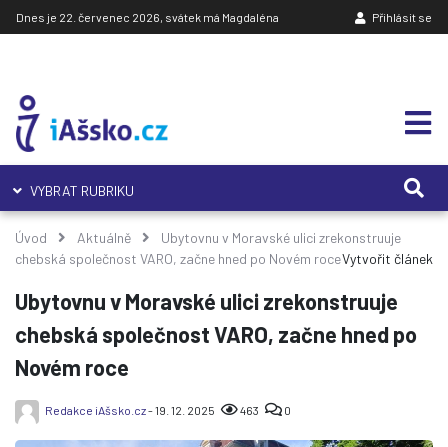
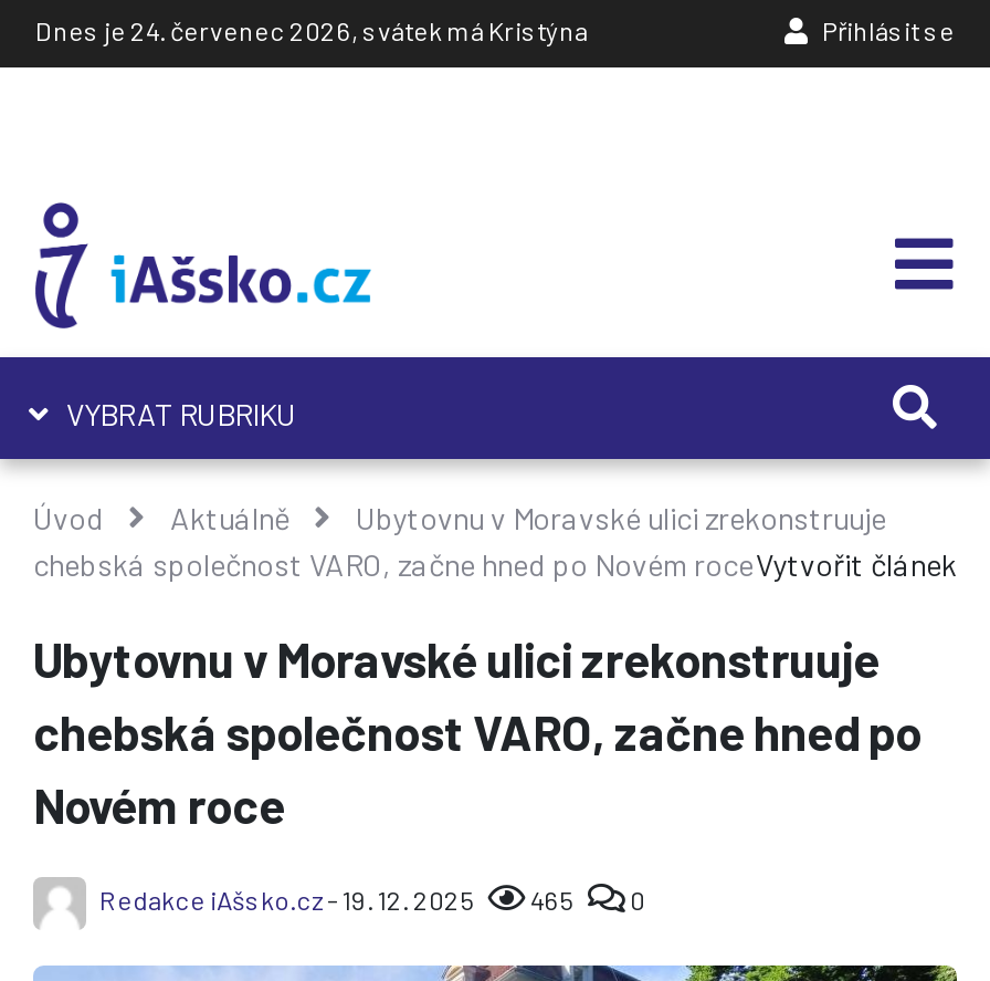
- Dnes je 22. červenec 2026, svátek má Magdaléna
+ Dnes je 24. červenec 2026, svátek má Kristýna

- Redakce iAšsko.cz - 19. 12. 2025 463 0
+ Redakce iAšsko.cz - 19. 12. 2025 465 0
